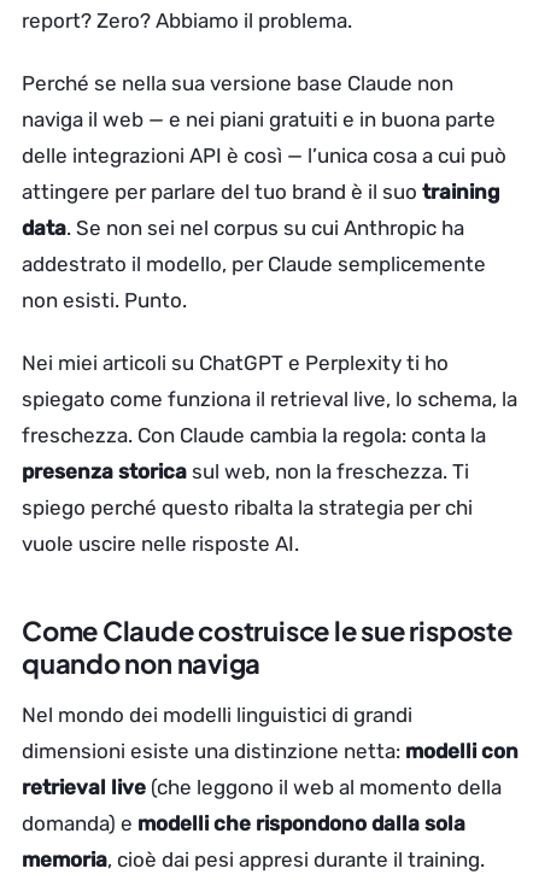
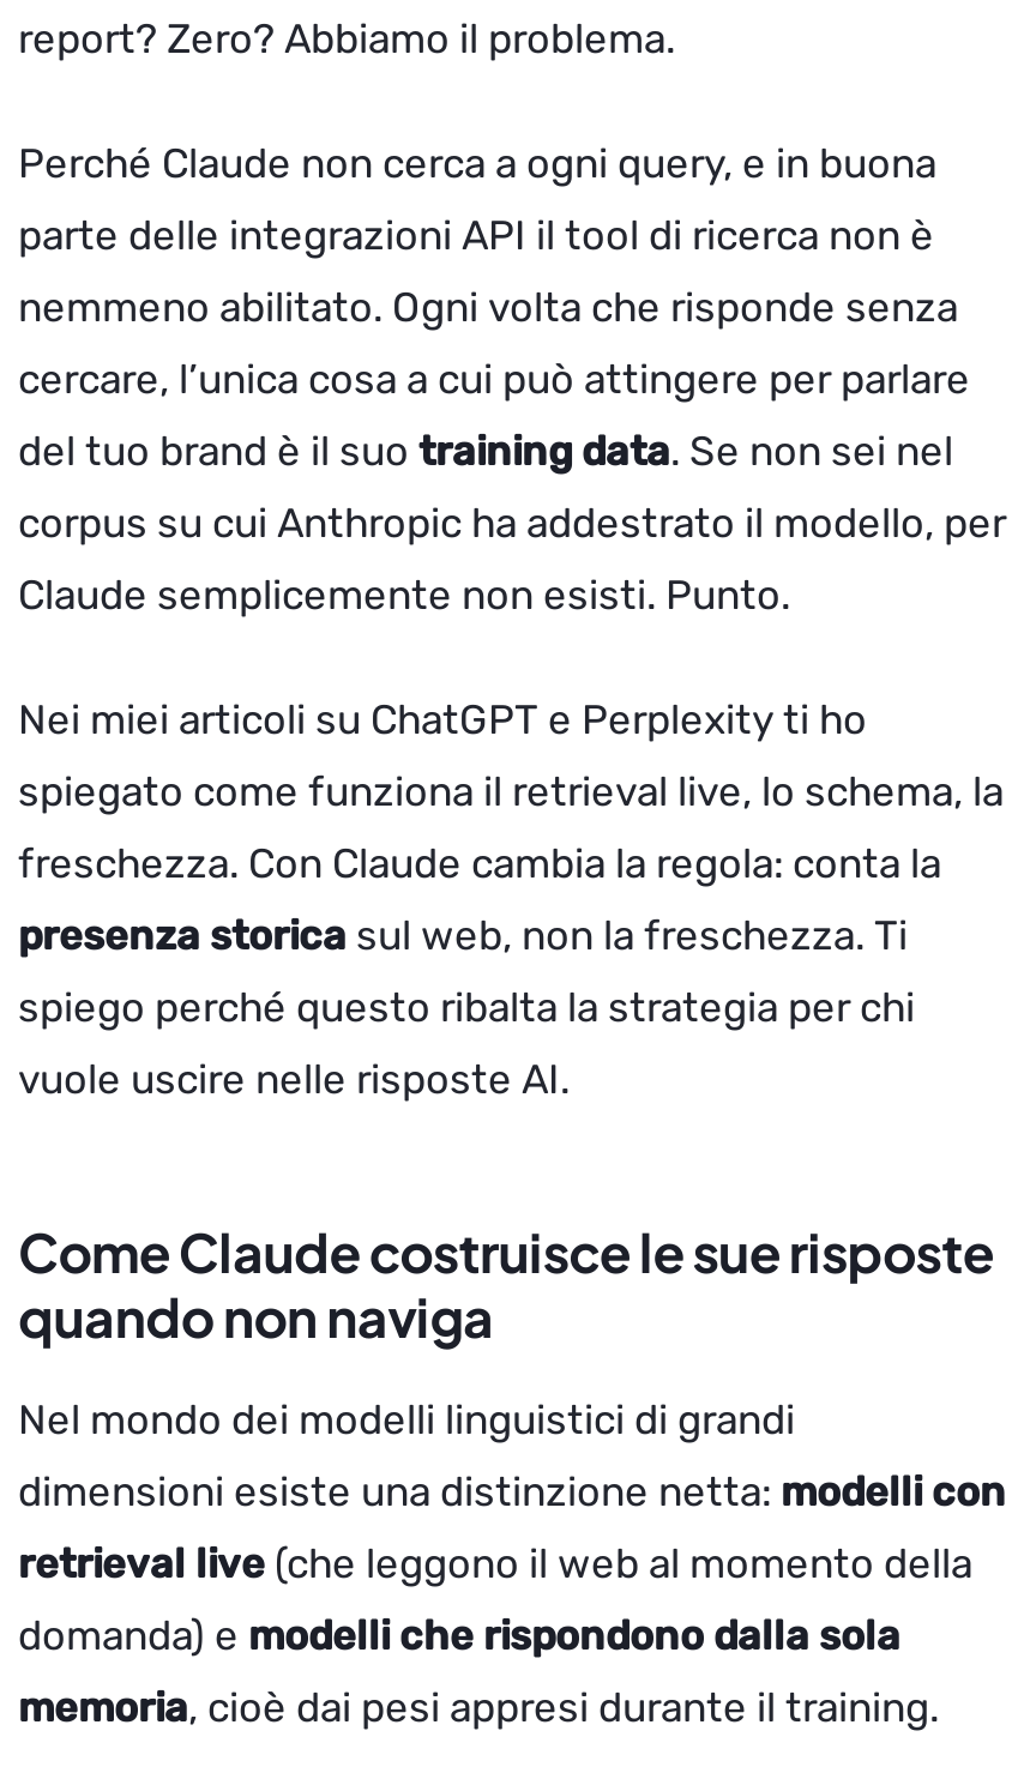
- Perché se nella sua versione base Claude non
+ Perché Claude non cerca a ogni query, e in buona

- naviga il web — e nei piani gratuiti e in buona parte
+ parte delle integrazioni API il tool di ricerca non è

- delle integrazioni API è così — l’unica cosa a cui può
+ nemmeno abilitato. Ogni volta che risponde senza

- attingere per parlare del tuo brand è il suo training
+ cercare, l’unica cosa a cui può attingere per parlare

- data. Se non sei nel corpus su cui Anthropic ha
+ del tuo brand è il suo training data. Se non sei nel

- addestrato il modello, per Claude semplicemente
+ corpus su cui Anthropic ha addestrato il modello, per

- non esisti. Punto.
+ Claude semplicemente non esisti. Punto.
